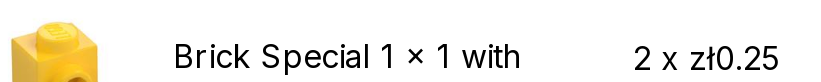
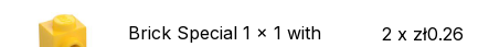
- 2 x zł0.25
+ 2 x zł0.26
